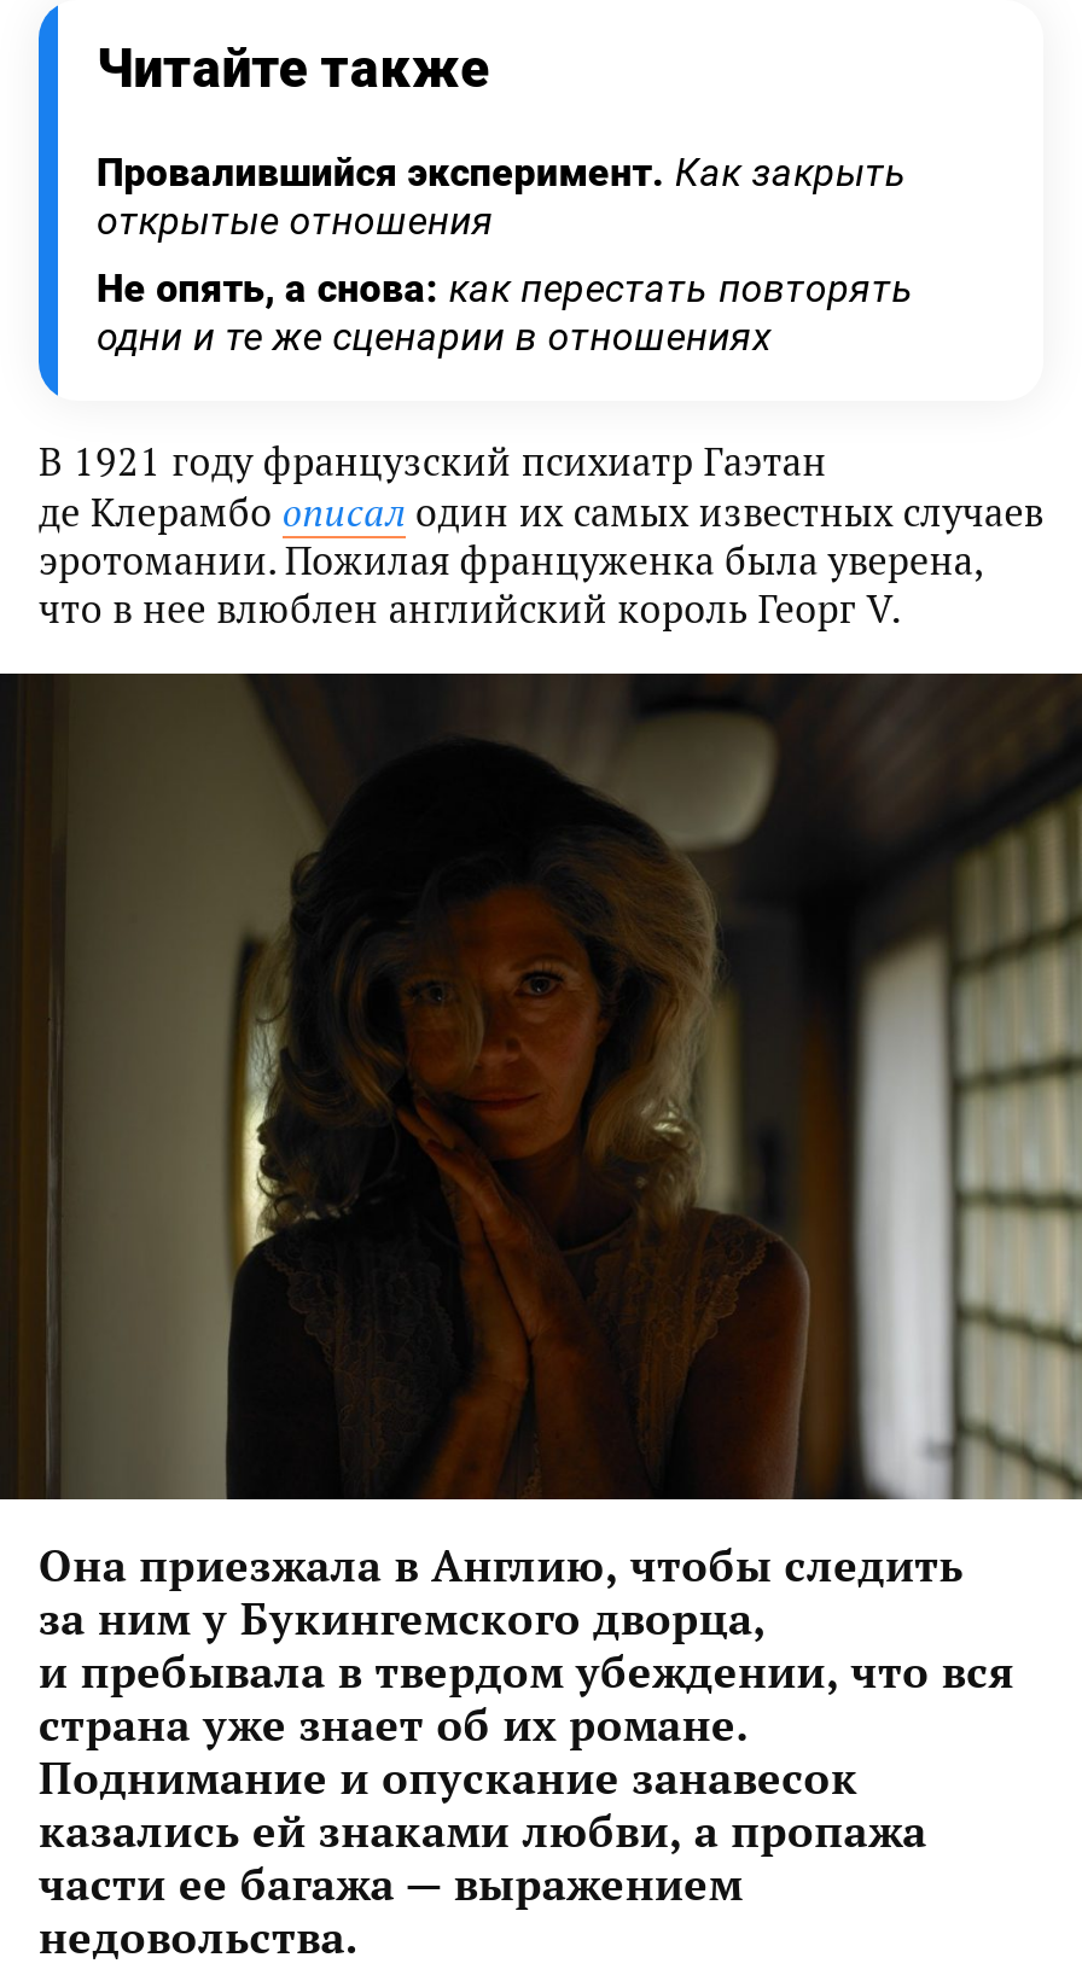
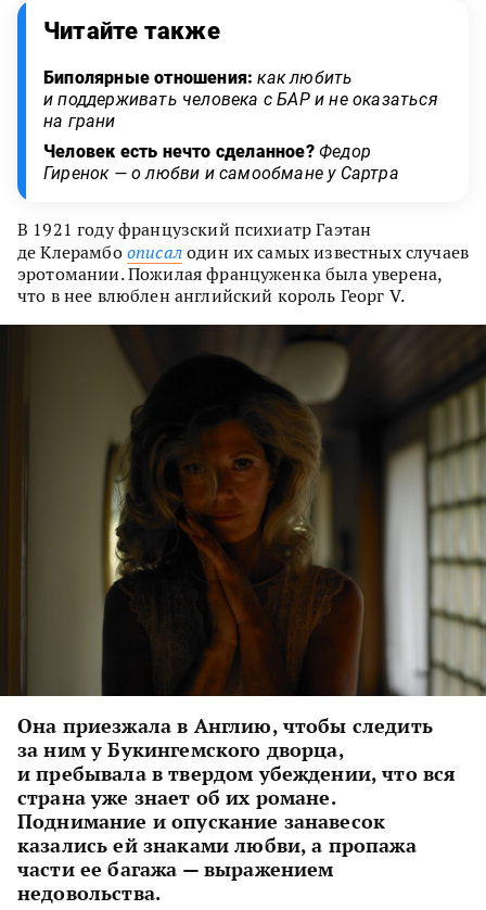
- Провалившийся эксперимент. Как закрыть
- открытые отношения
+ Биполярные отношения: как любить
+ и поддерживать человека с БАР и не оказаться
+ на грани

- Не опять, а снова: как перестать повторять
- одни и те же сценарии в отношениях
+ Человек есть нечто сделанное? Федор
+ Гиренок — о любви и самообмане у Сартра
